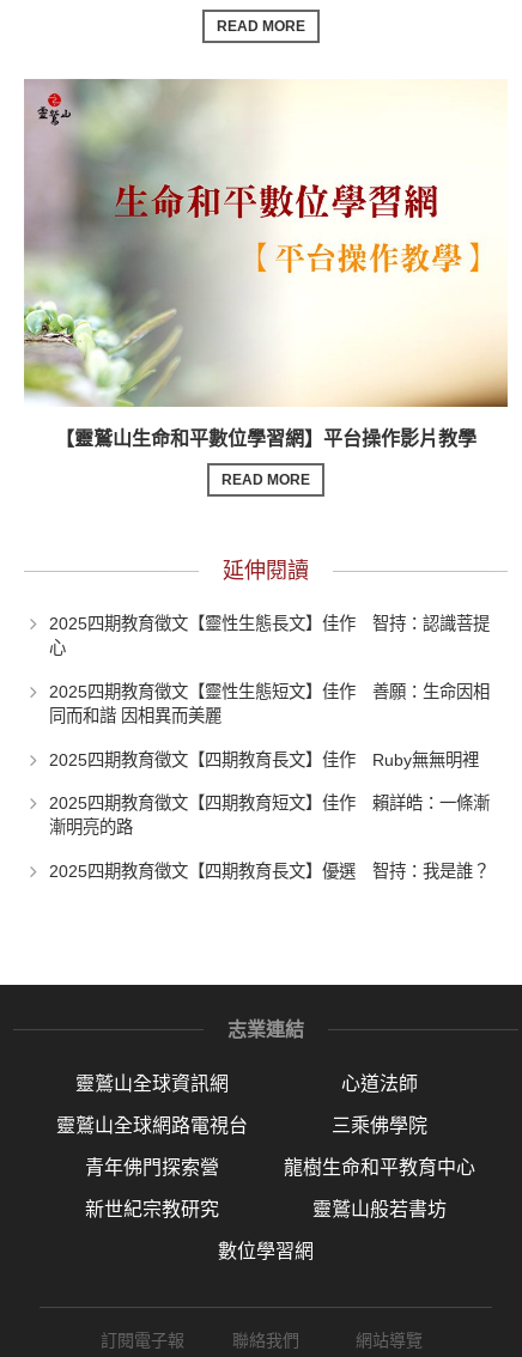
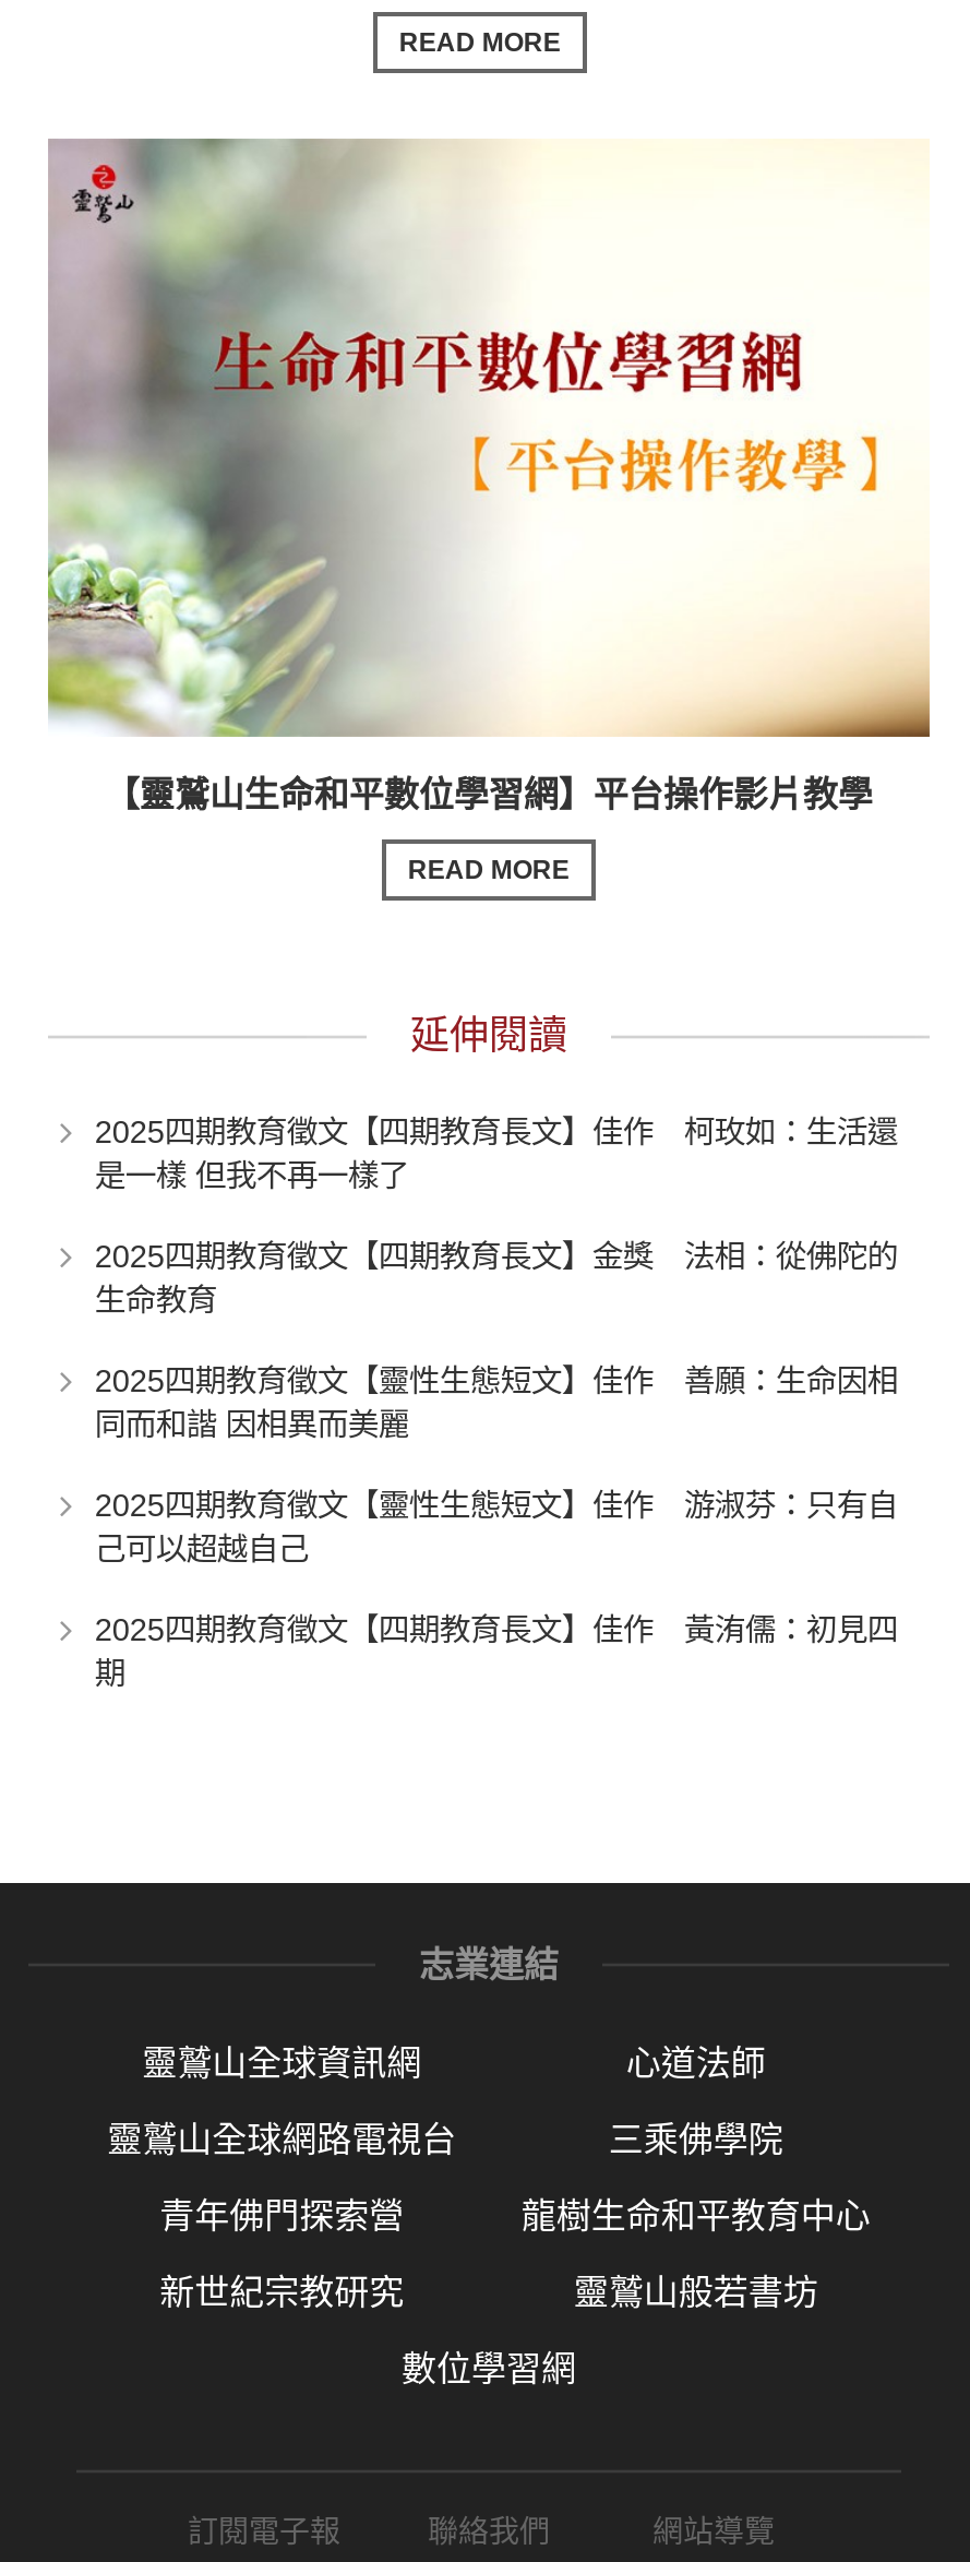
- 2025四期教育徵文【靈性生態長文】佳作 智持：認識菩提
- 心
+ 2025四期教育徵文【四期教育長文】佳作 柯玫如：生活還
+ 是一樣 但我不再一樣了
+ 2025四期教育徵文【四期教育長文】金獎 法相：從佛陀的
+ 生命教育

- 2025四期教育徵文【四期教育長文】佳作 Ruby無無明裡
- 2025四期教育徵文【四期教育短文】佳作 賴詳皓：一條漸
- 漸明亮的路
- 2025四期教育徵文【四期教育長文】優選 智持：我是誰？
+ 2025四期教育徵文【靈性生態短文】佳作 游淑芬：只有自
+ 己可以超越自己
+ 2025四期教育徵文【四期教育長文】佳作 黃洧儒：初見四
+ 期
